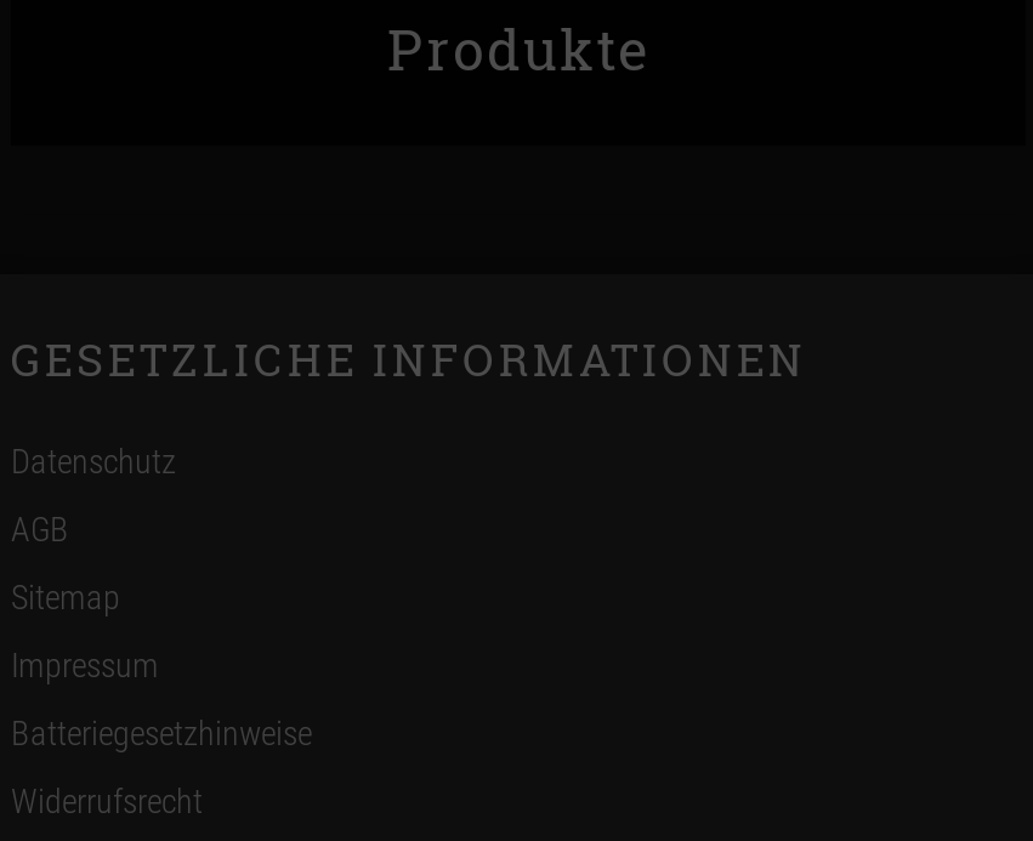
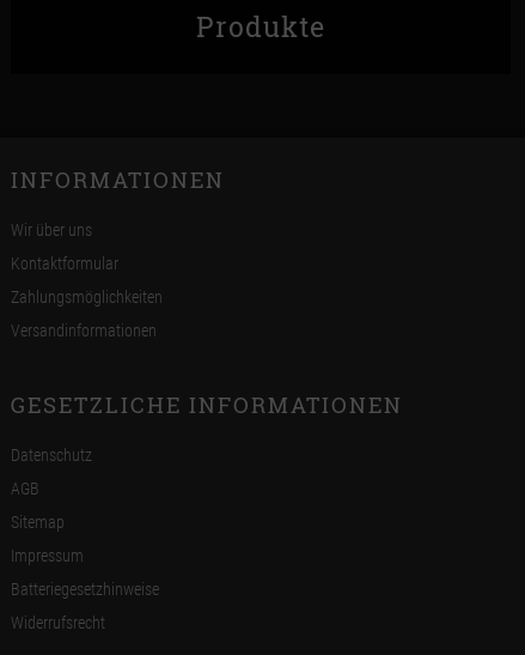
+ INFORMATIONEN
+ Wir über uns
+ Kontaktformular
+ Zahlungsmöglichkeiten
+ Versandinformationen
